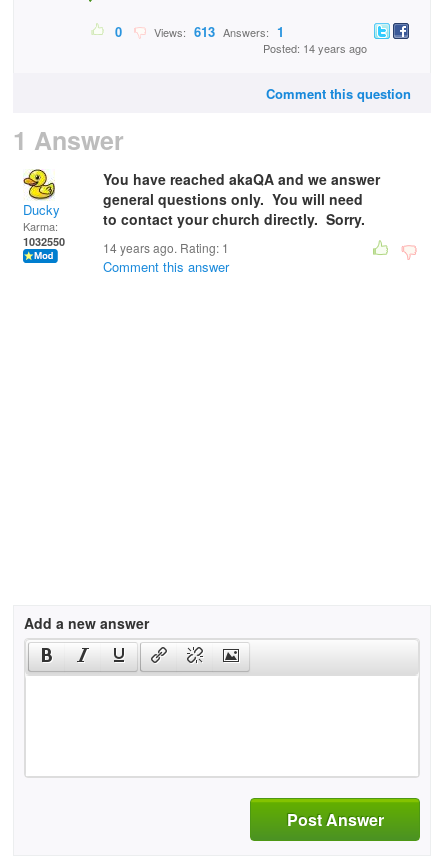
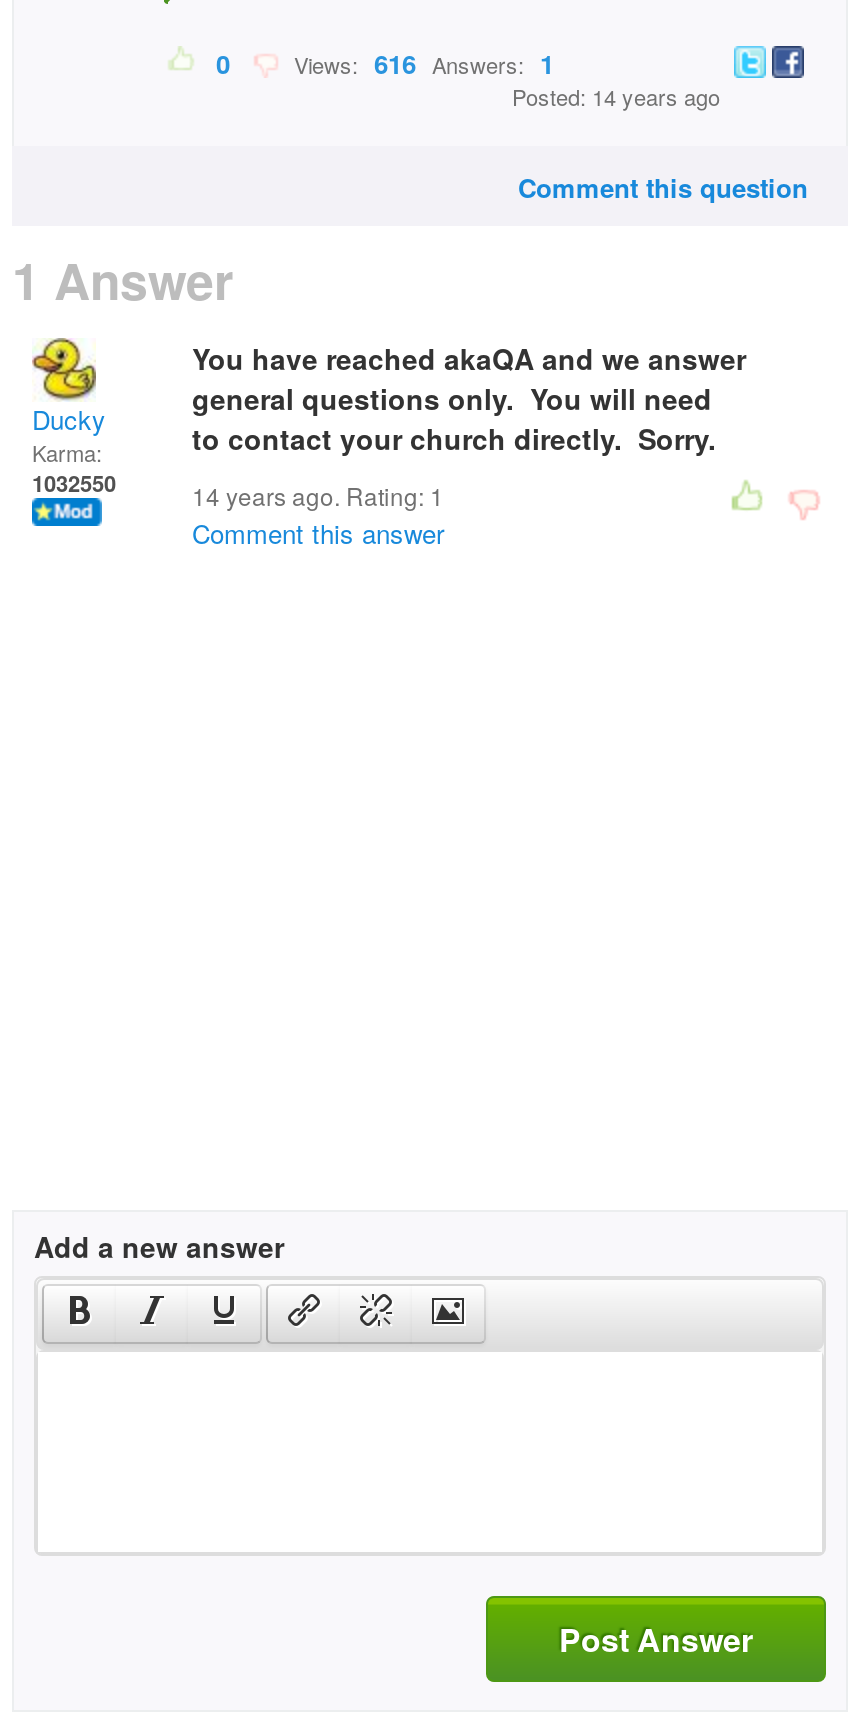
- Views: 613 Answers: 1
+ Views: 616 Answers: 1
